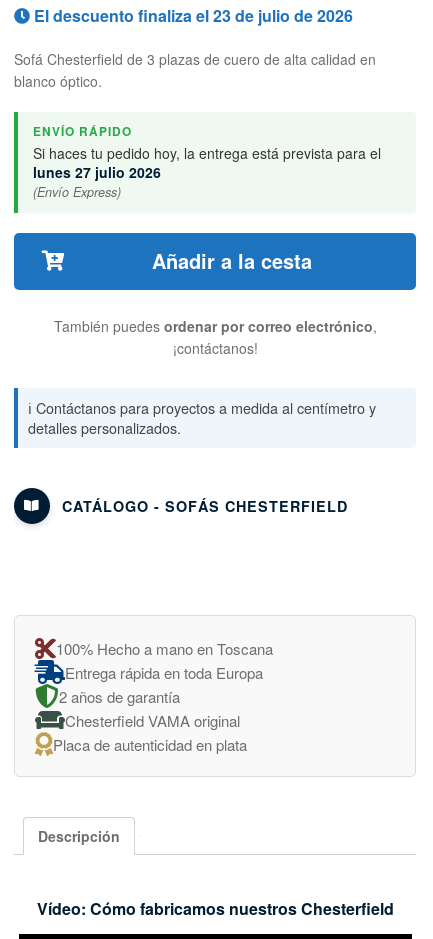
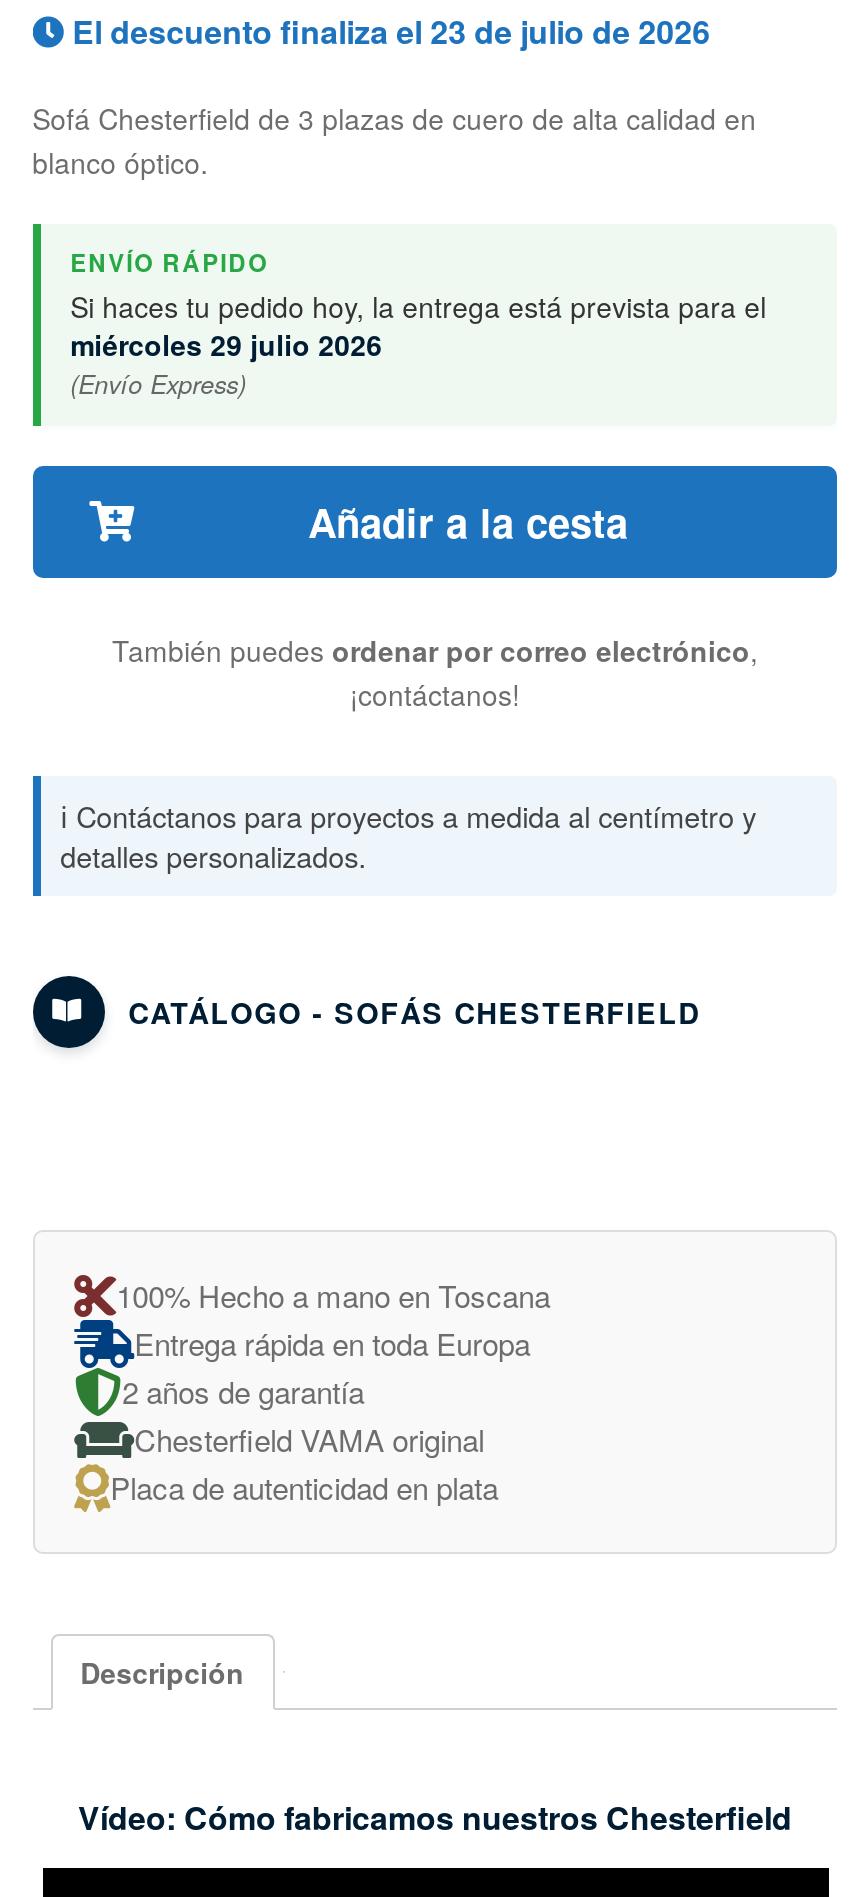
- lunes 27 julio 2026
+ miércoles 29 julio 2026
